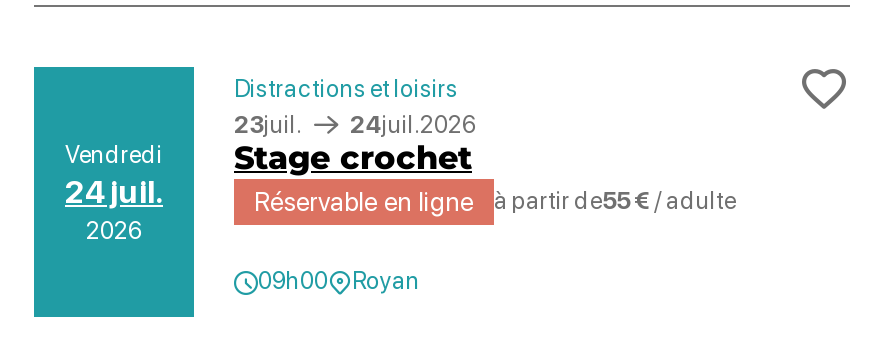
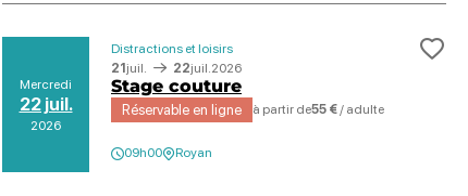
- 23juil.
- 24juil. 2026
- Vendredi
- 24 juil.
+ 21juil.
+ 22juil. 2026
+ Mercredi
+ 22 juil.

- Stage crochet
+ Stage couture
